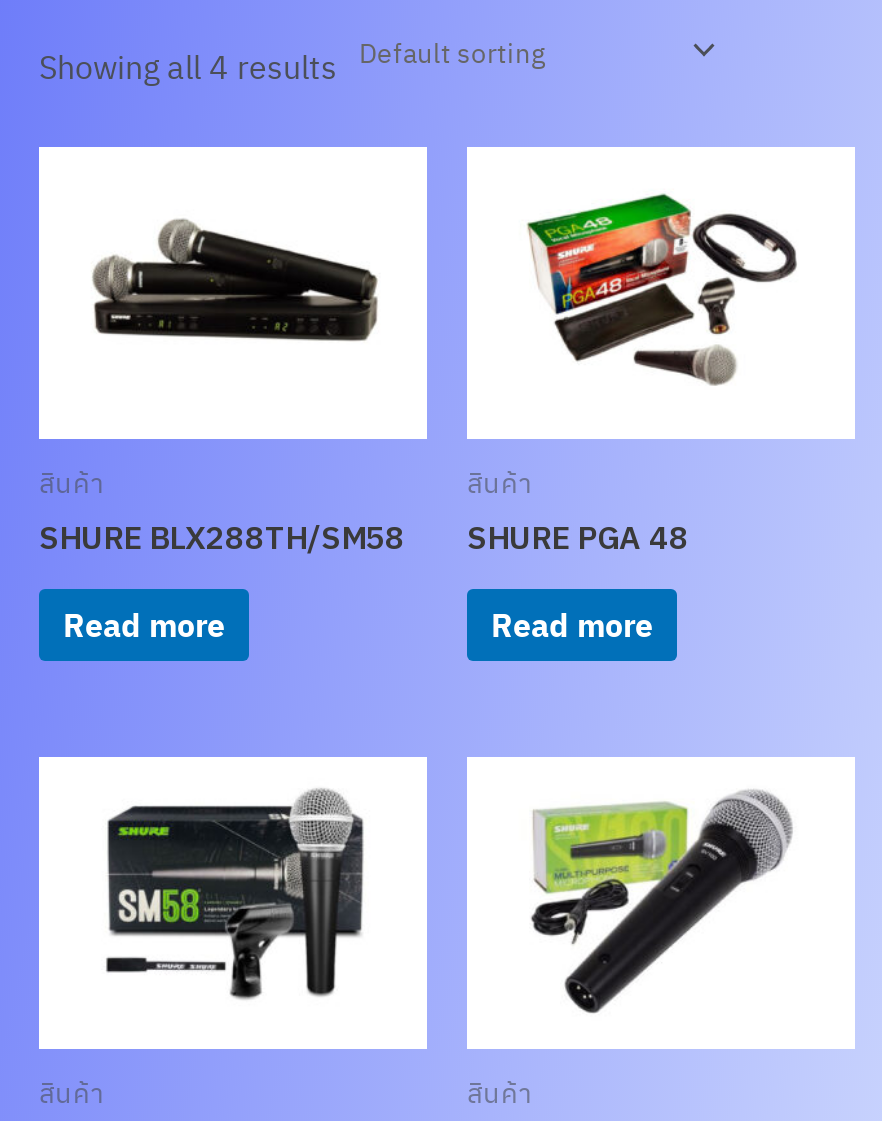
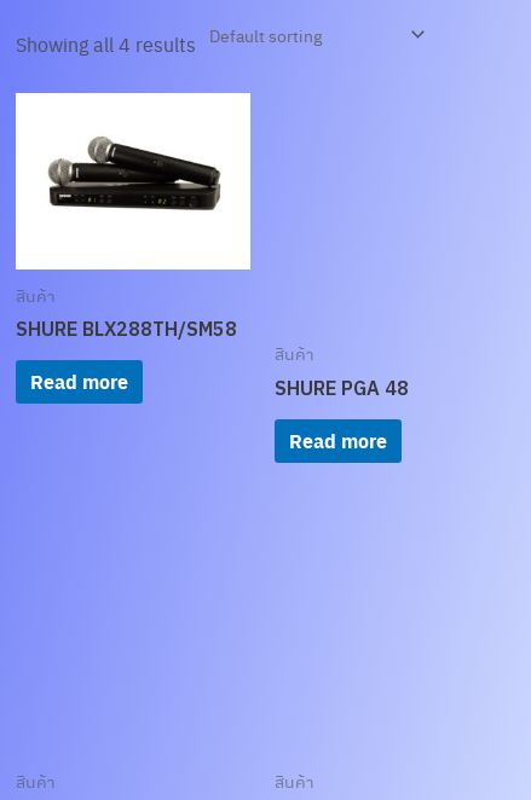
- [image]

- [image]

- [image]
